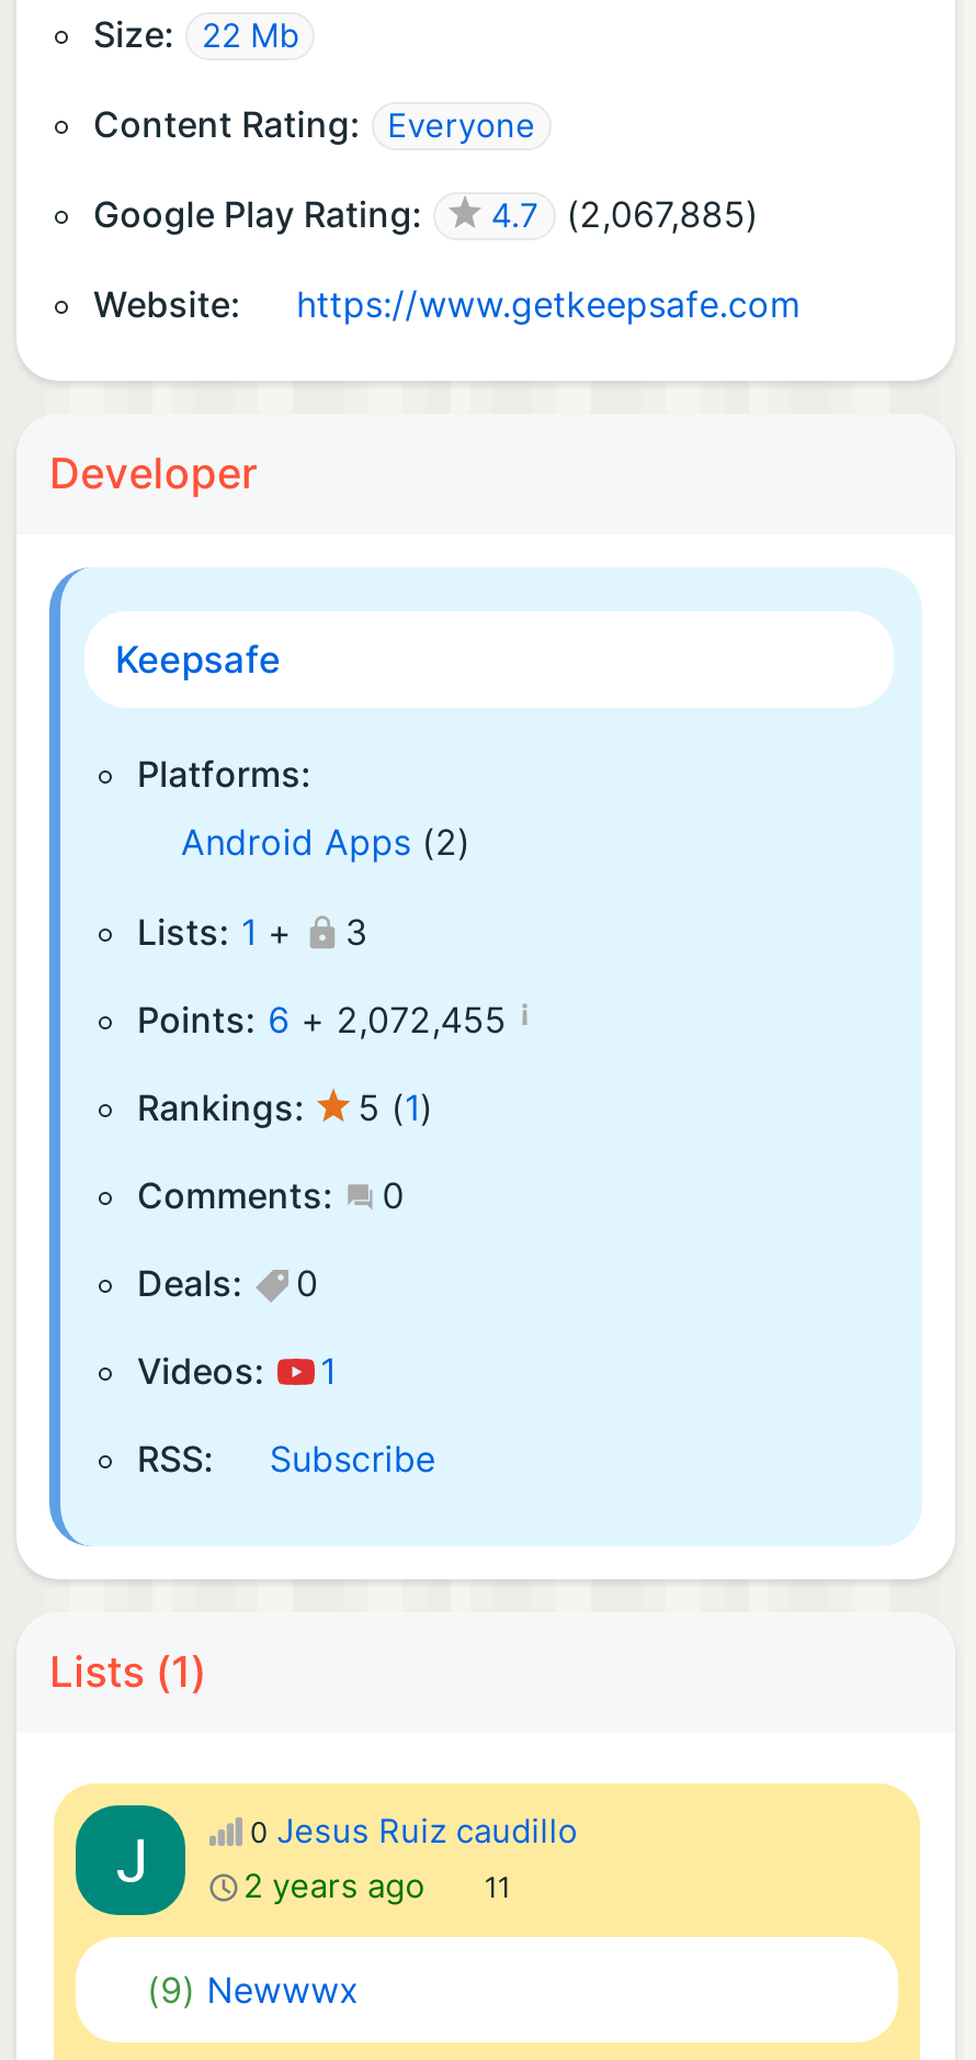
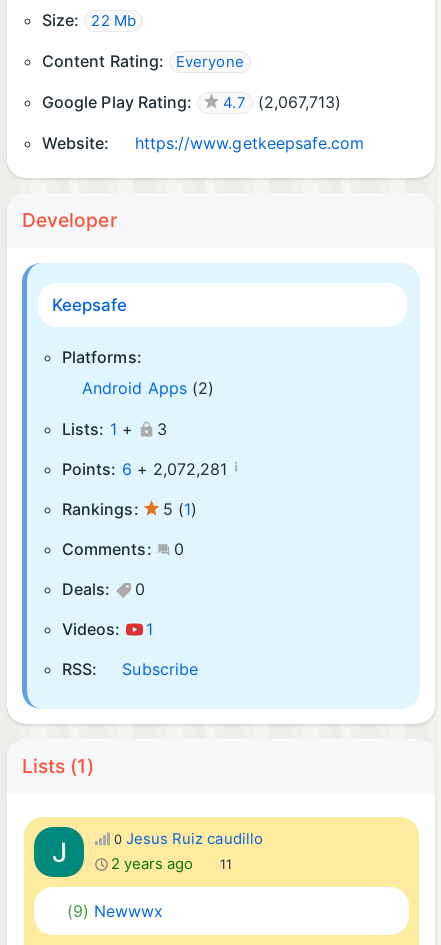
- Google Play Rating: 4.7 (2,067,885)
+ Google Play Rating: 4.7 (2,067,713)

- Points: 6 + 2,072,455 ¡
+ Points: 6 + 2,072,281 ¡
